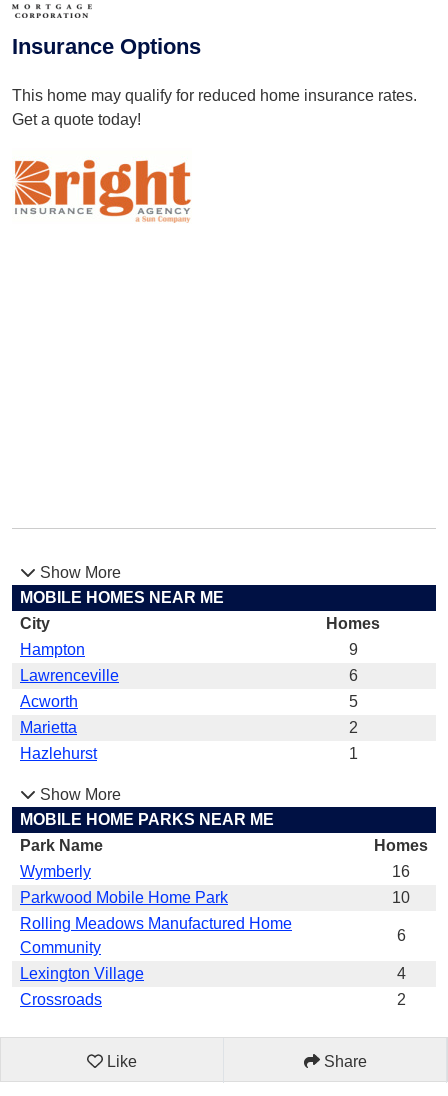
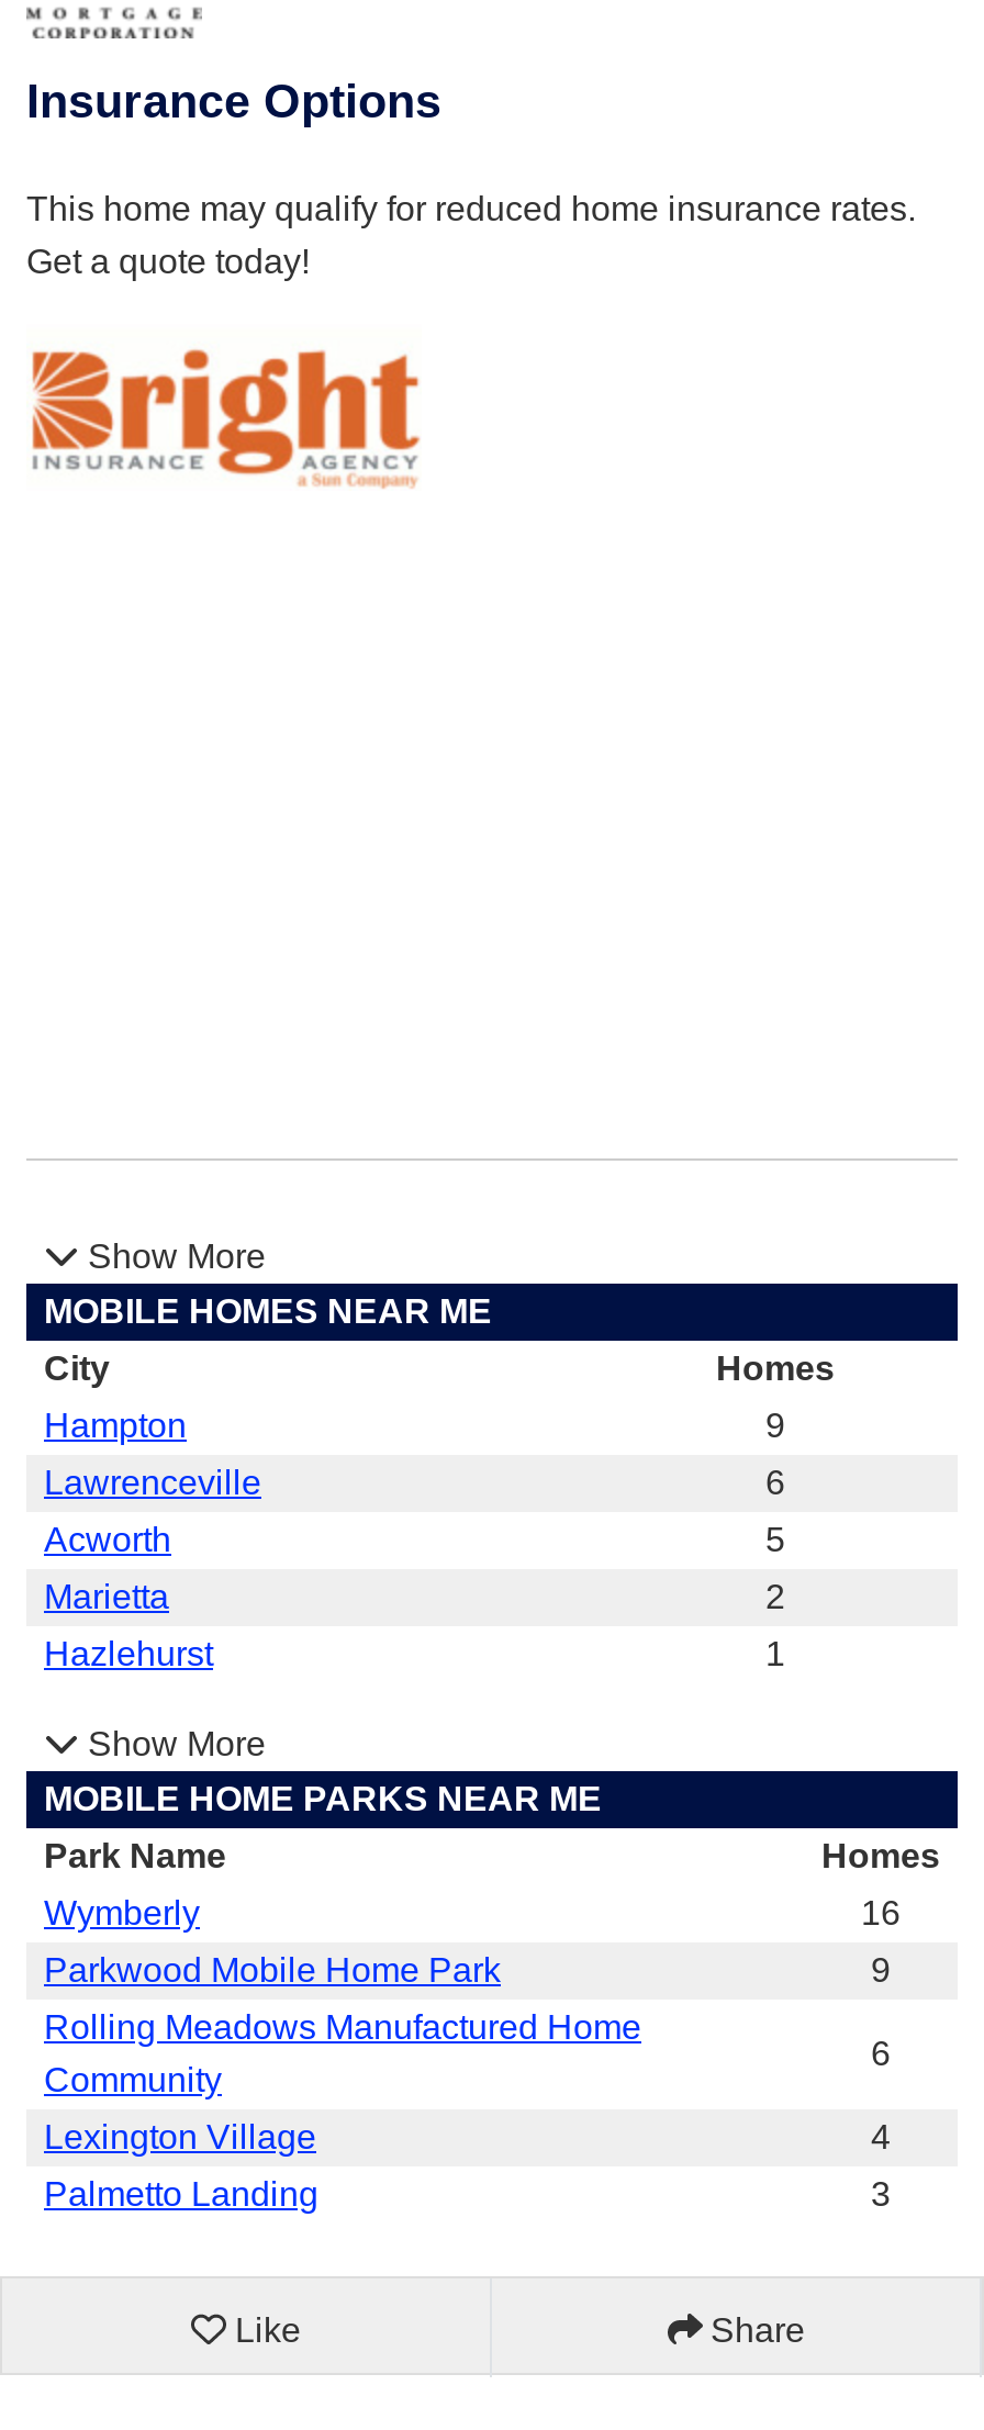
- 10
+ 9

- Crossroads
- 2
+ Palmetto Landing
+ 3
